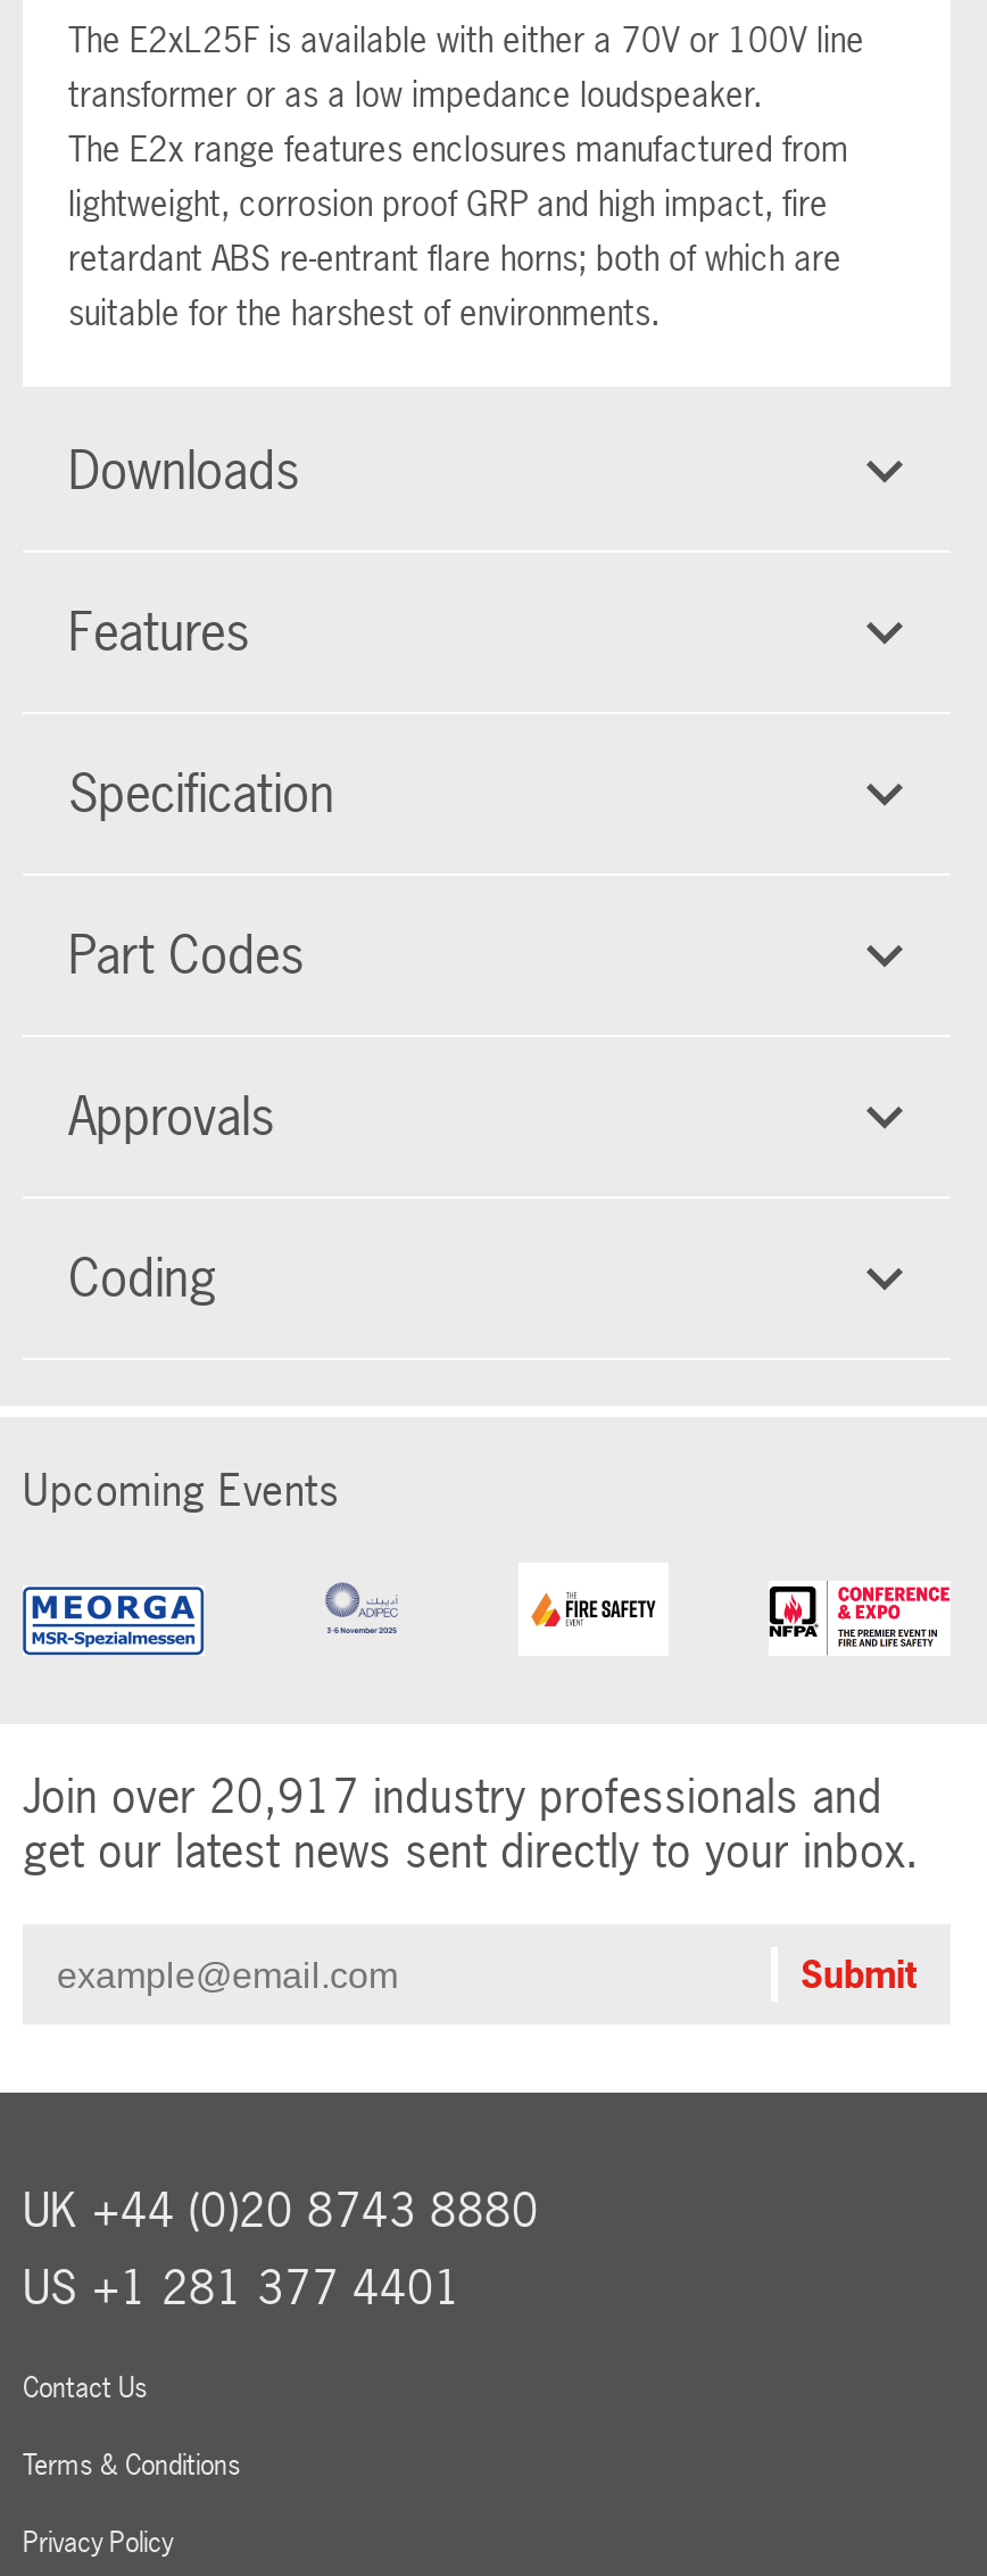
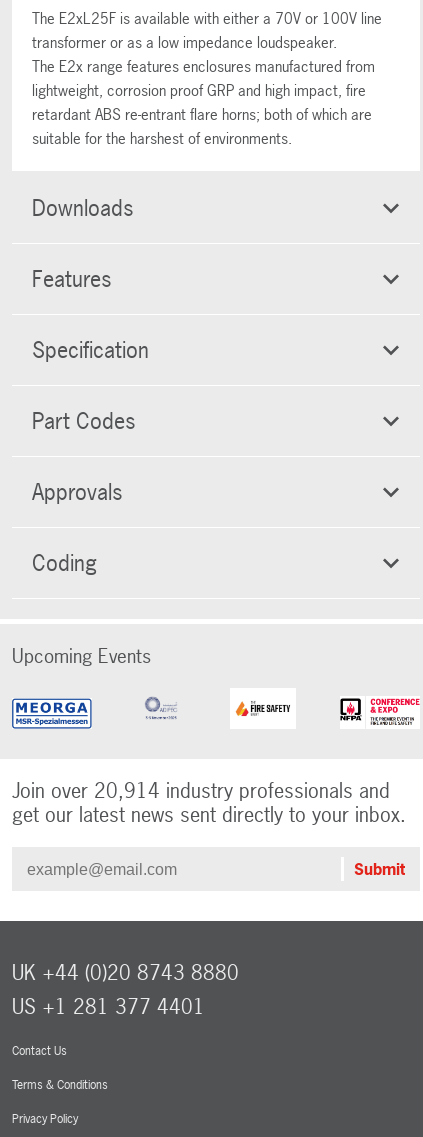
- Join over 20,917 industry professionals and
+ Join over 20,914 industry professionals and
